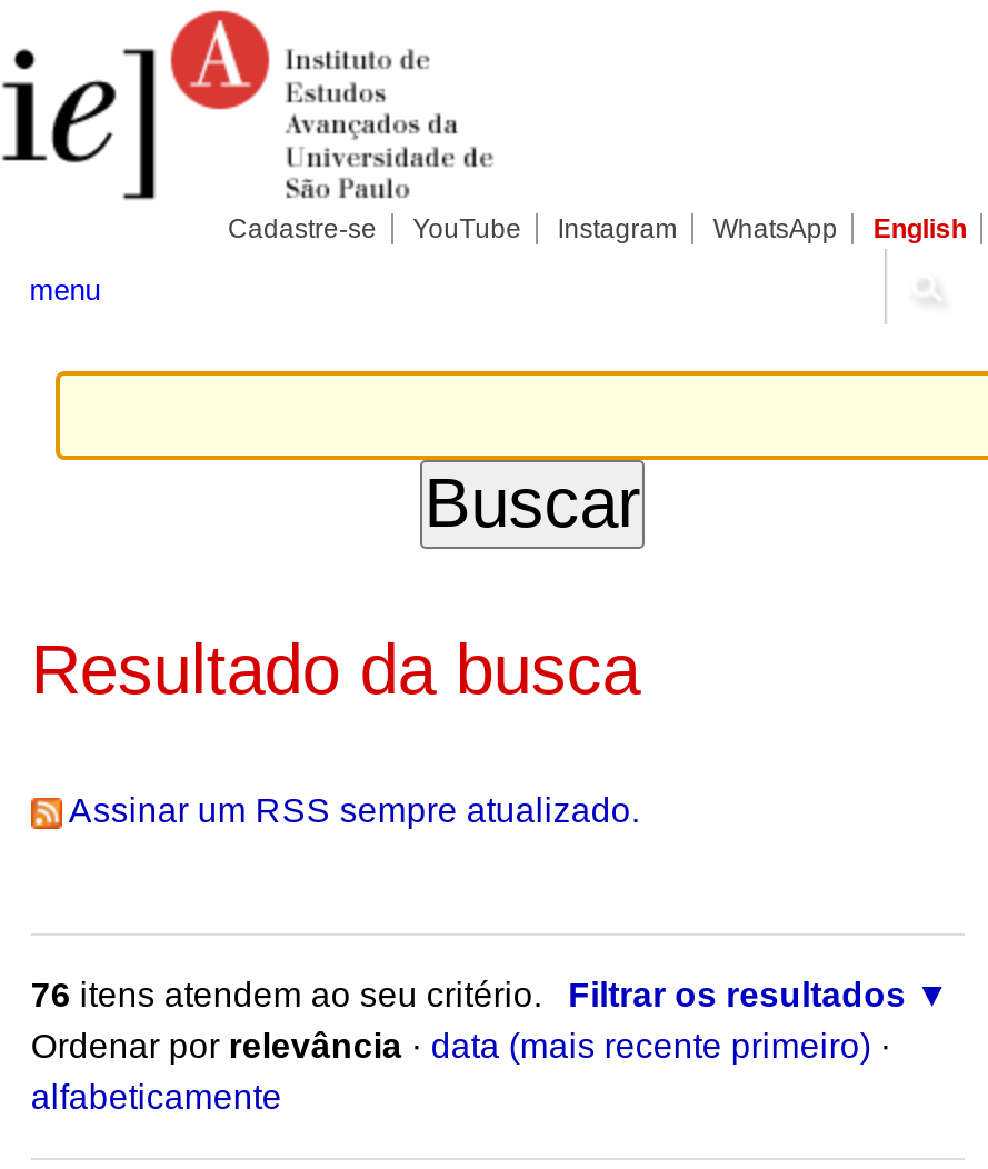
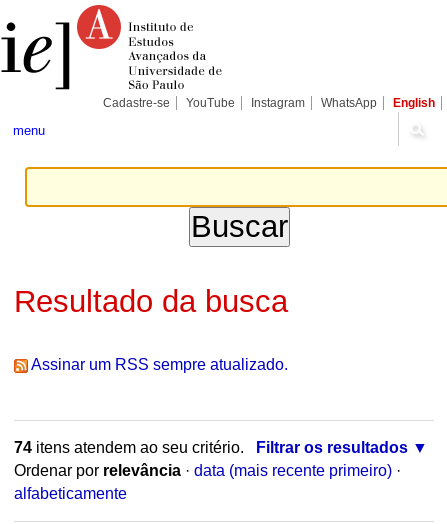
- 76 itens atendem ao seu critério.
+ 74 itens atendem ao seu critério.
